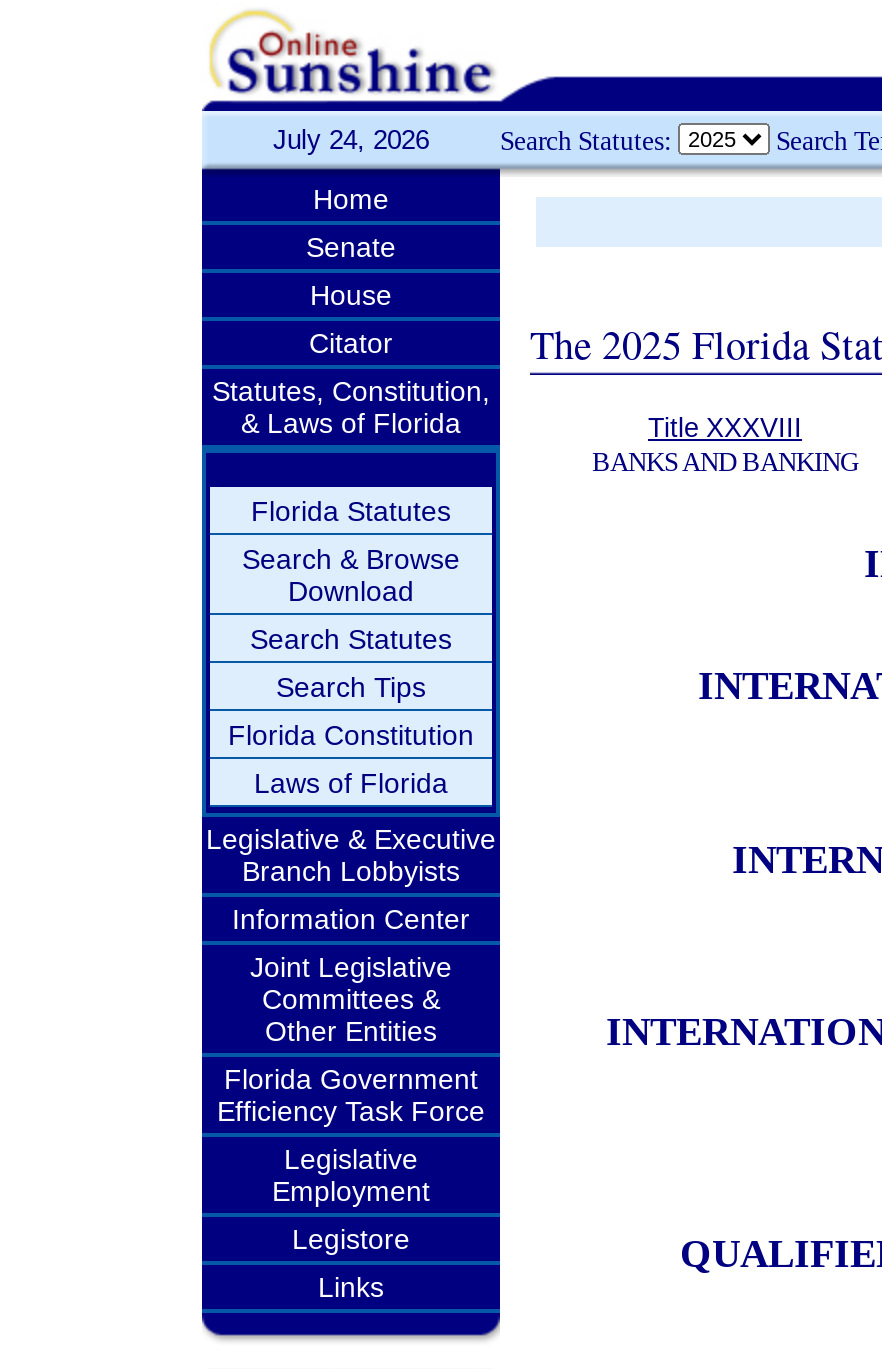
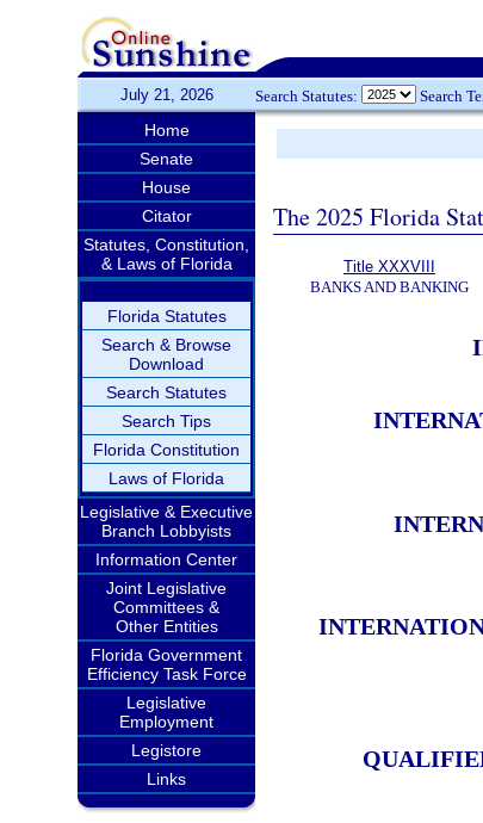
- July 24, 2026
+ July 21, 2026
